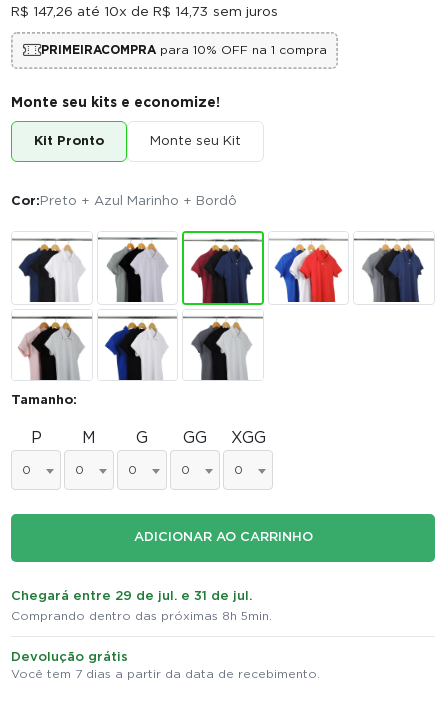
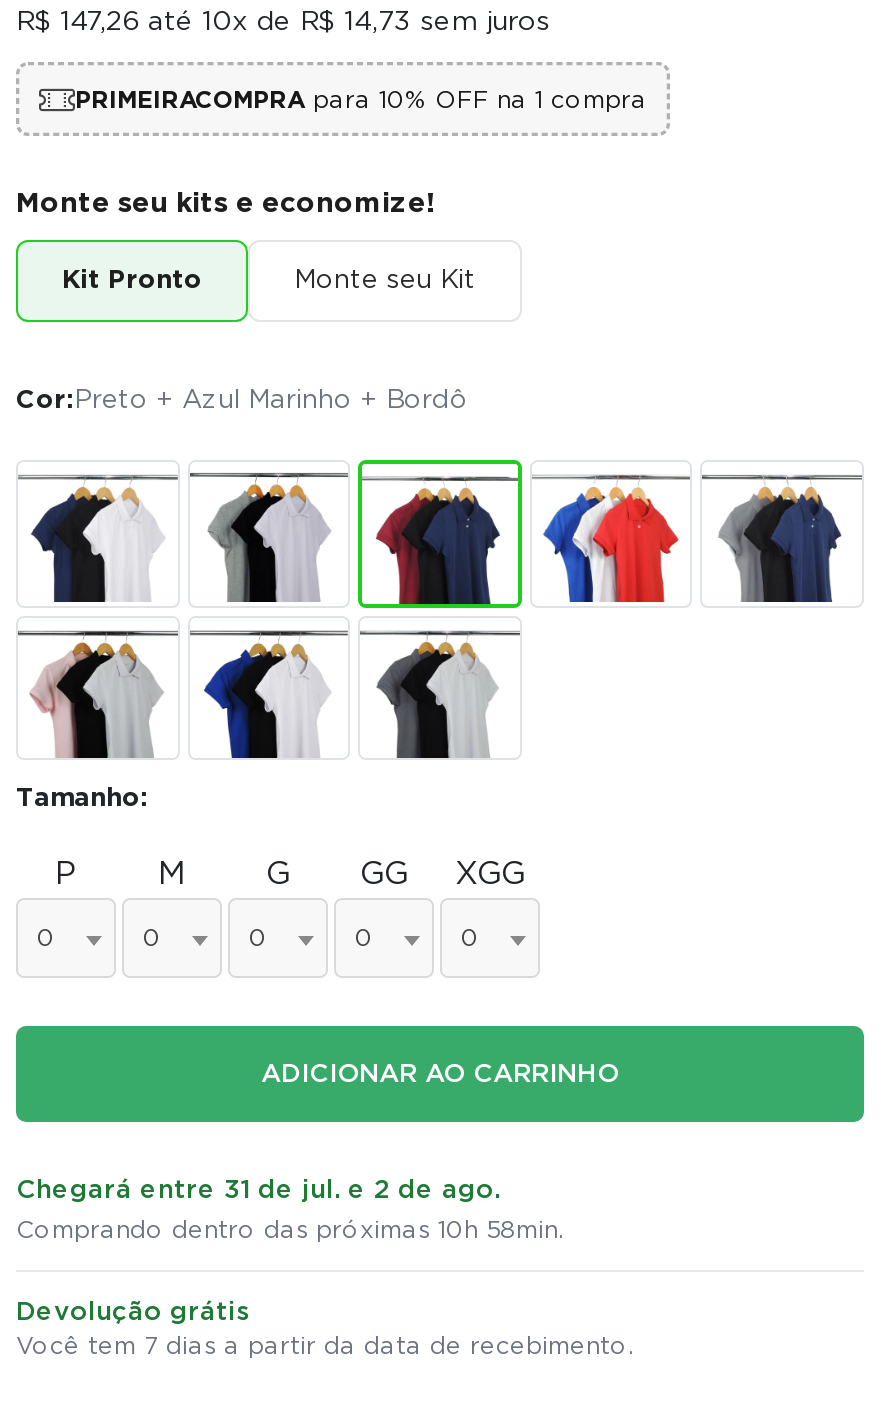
- Chegará entre 29 de jul. e 31 de jul.
+ Chegará entre 31 de jul. e 2 de ago.

- Comprando dentro das próximas 8h 5min.
+ Comprando dentro das próximas 10h 58min.
